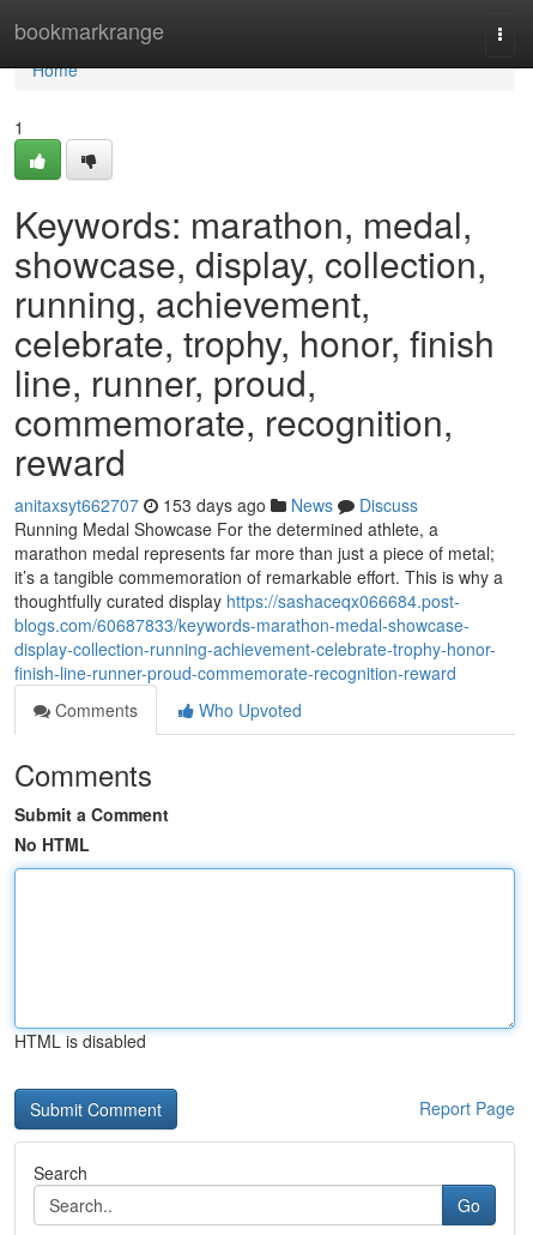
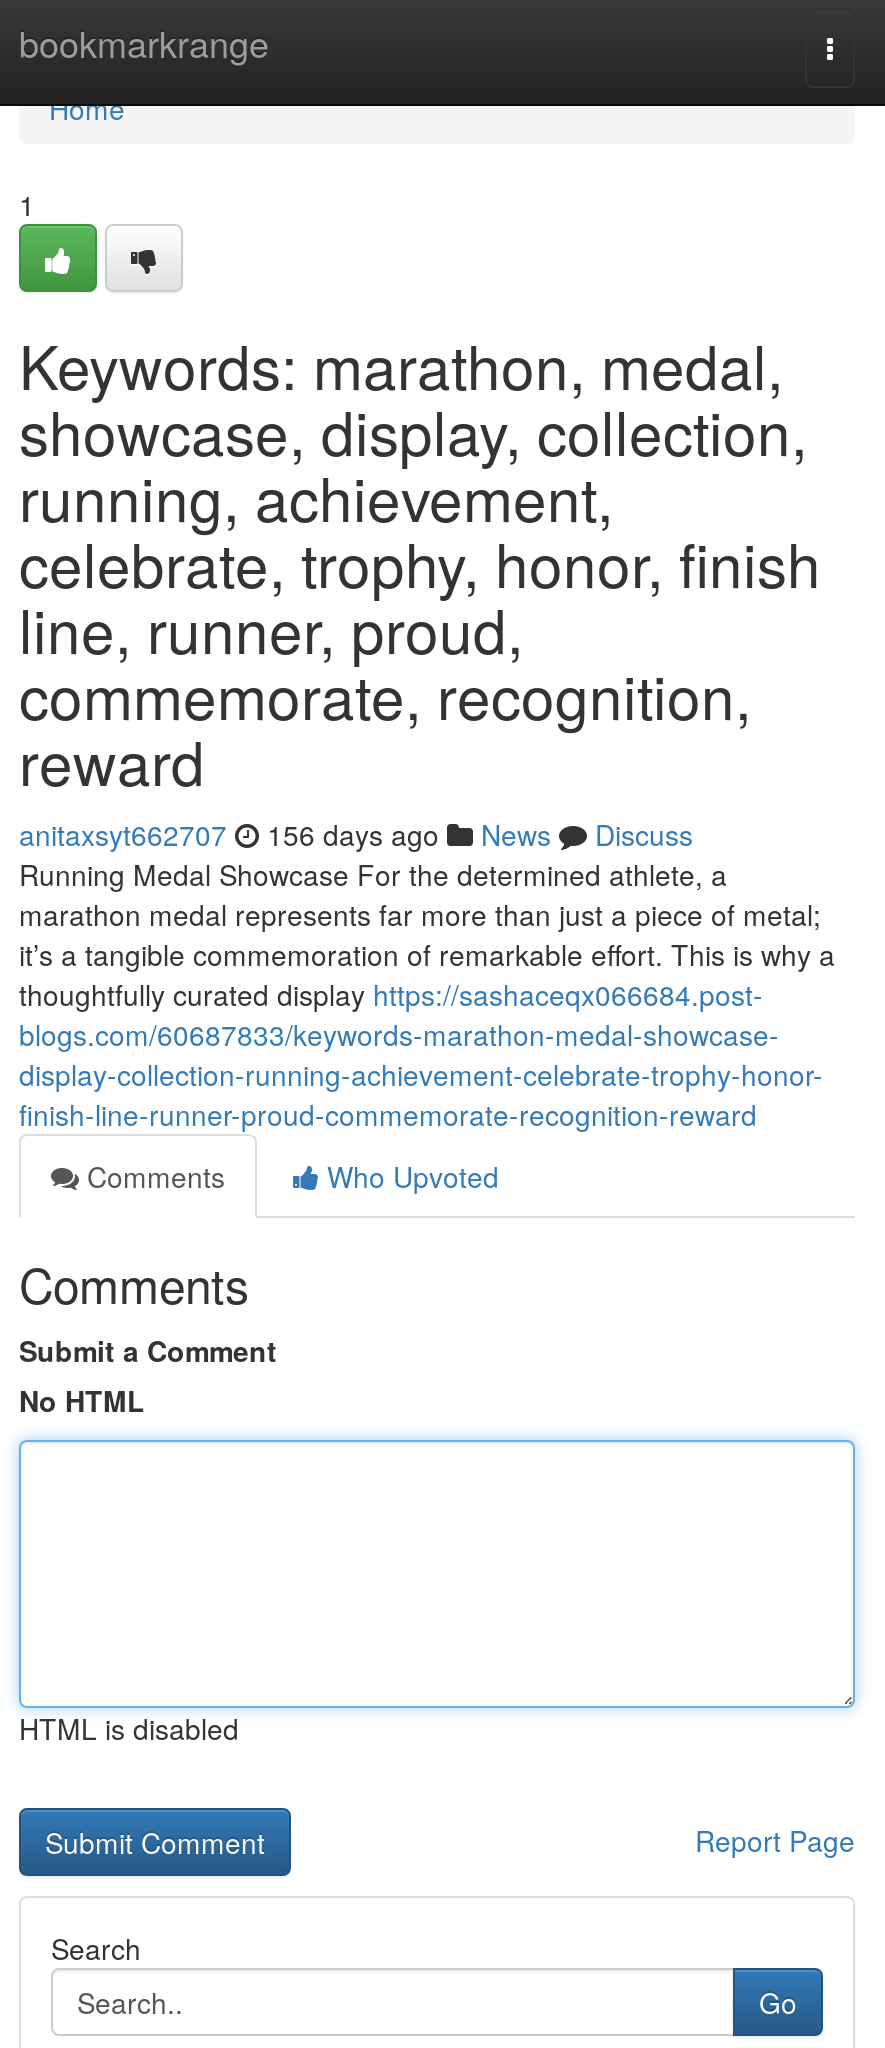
- anitaxsyt662707 153 days ago News Discuss
+ anitaxsyt662707 156 days ago News Discuss
